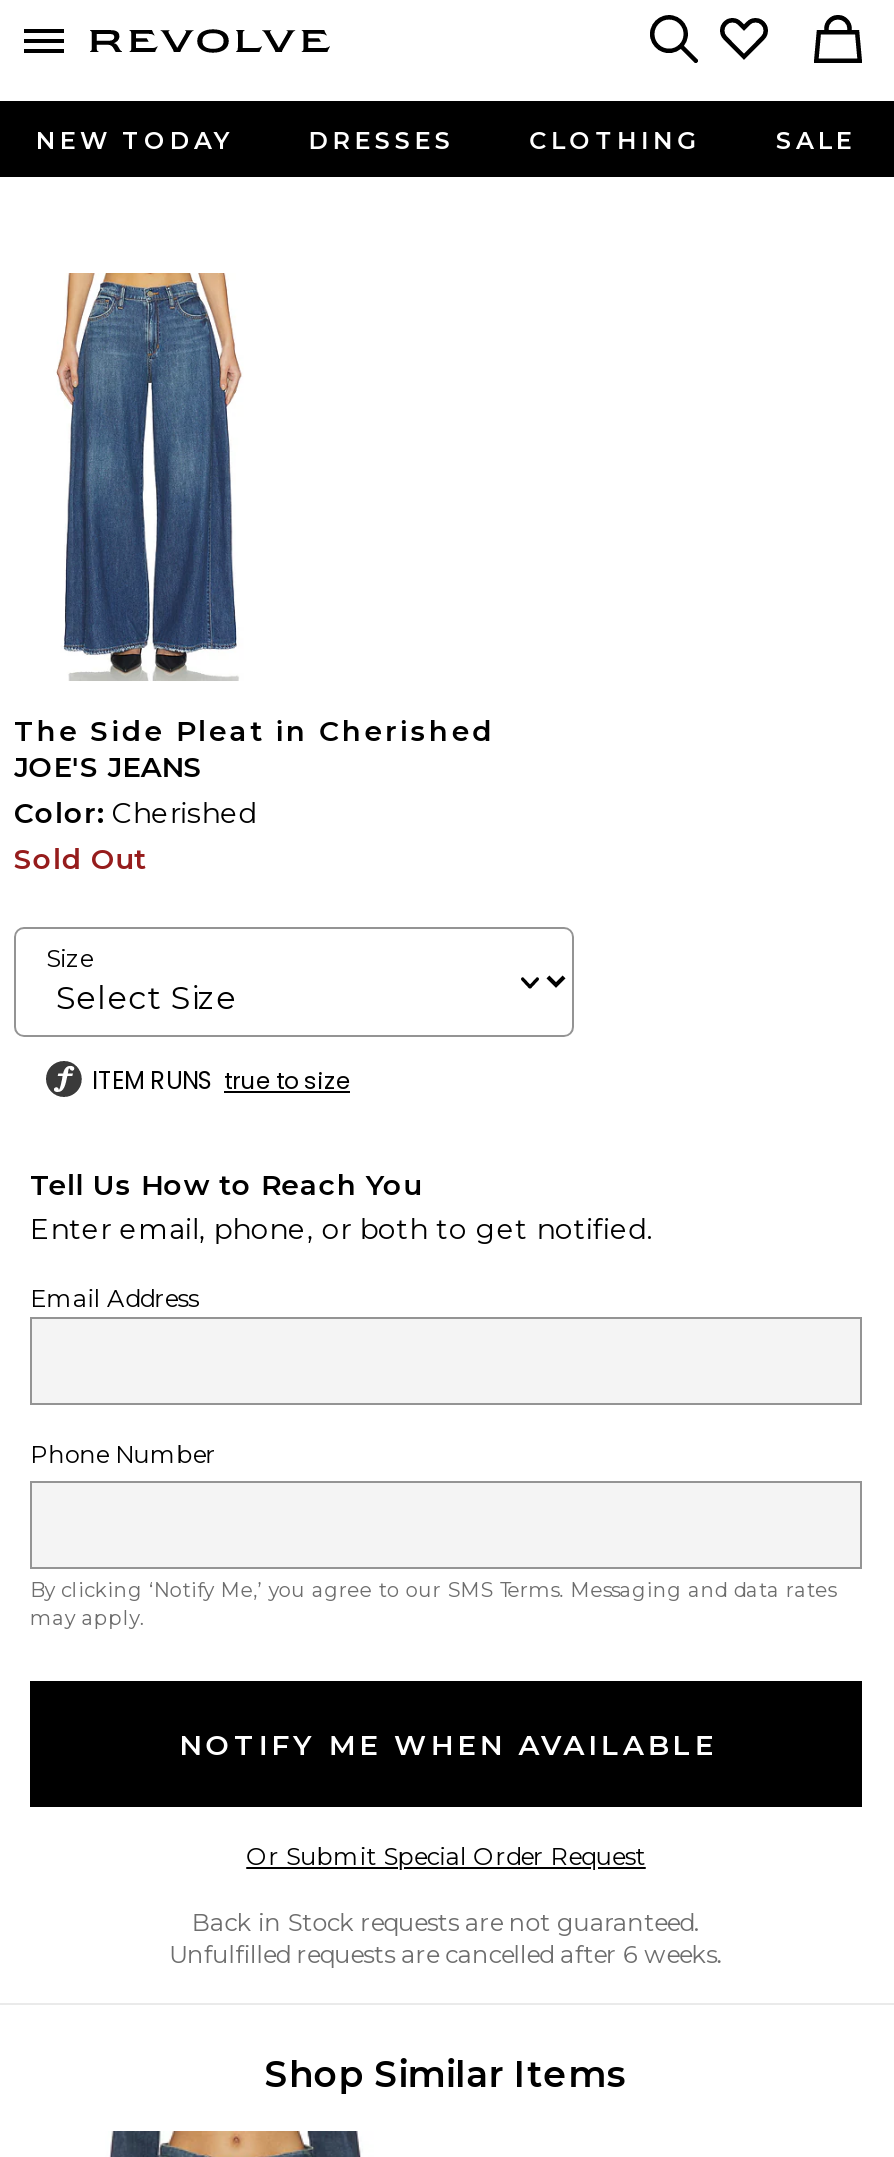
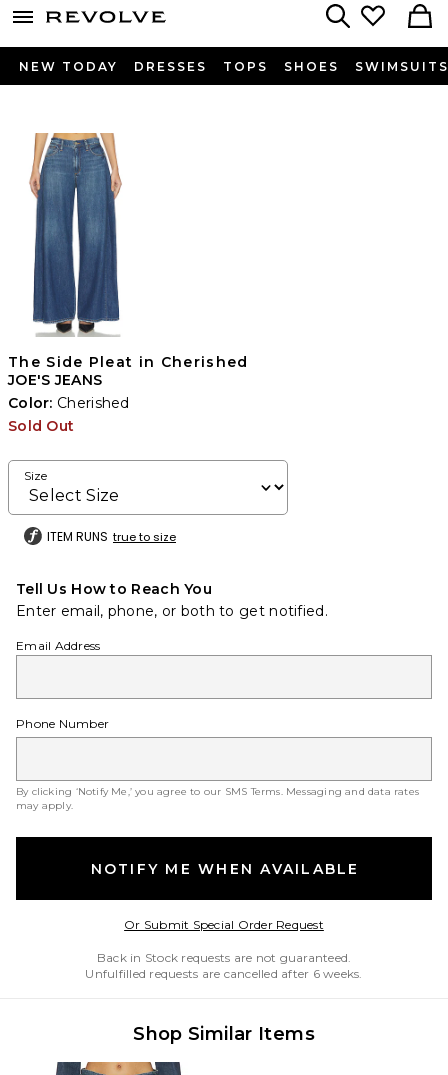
- CLOTHING
- SALE
+ TOPS
+ SHOES
+ SWIMSUITS
